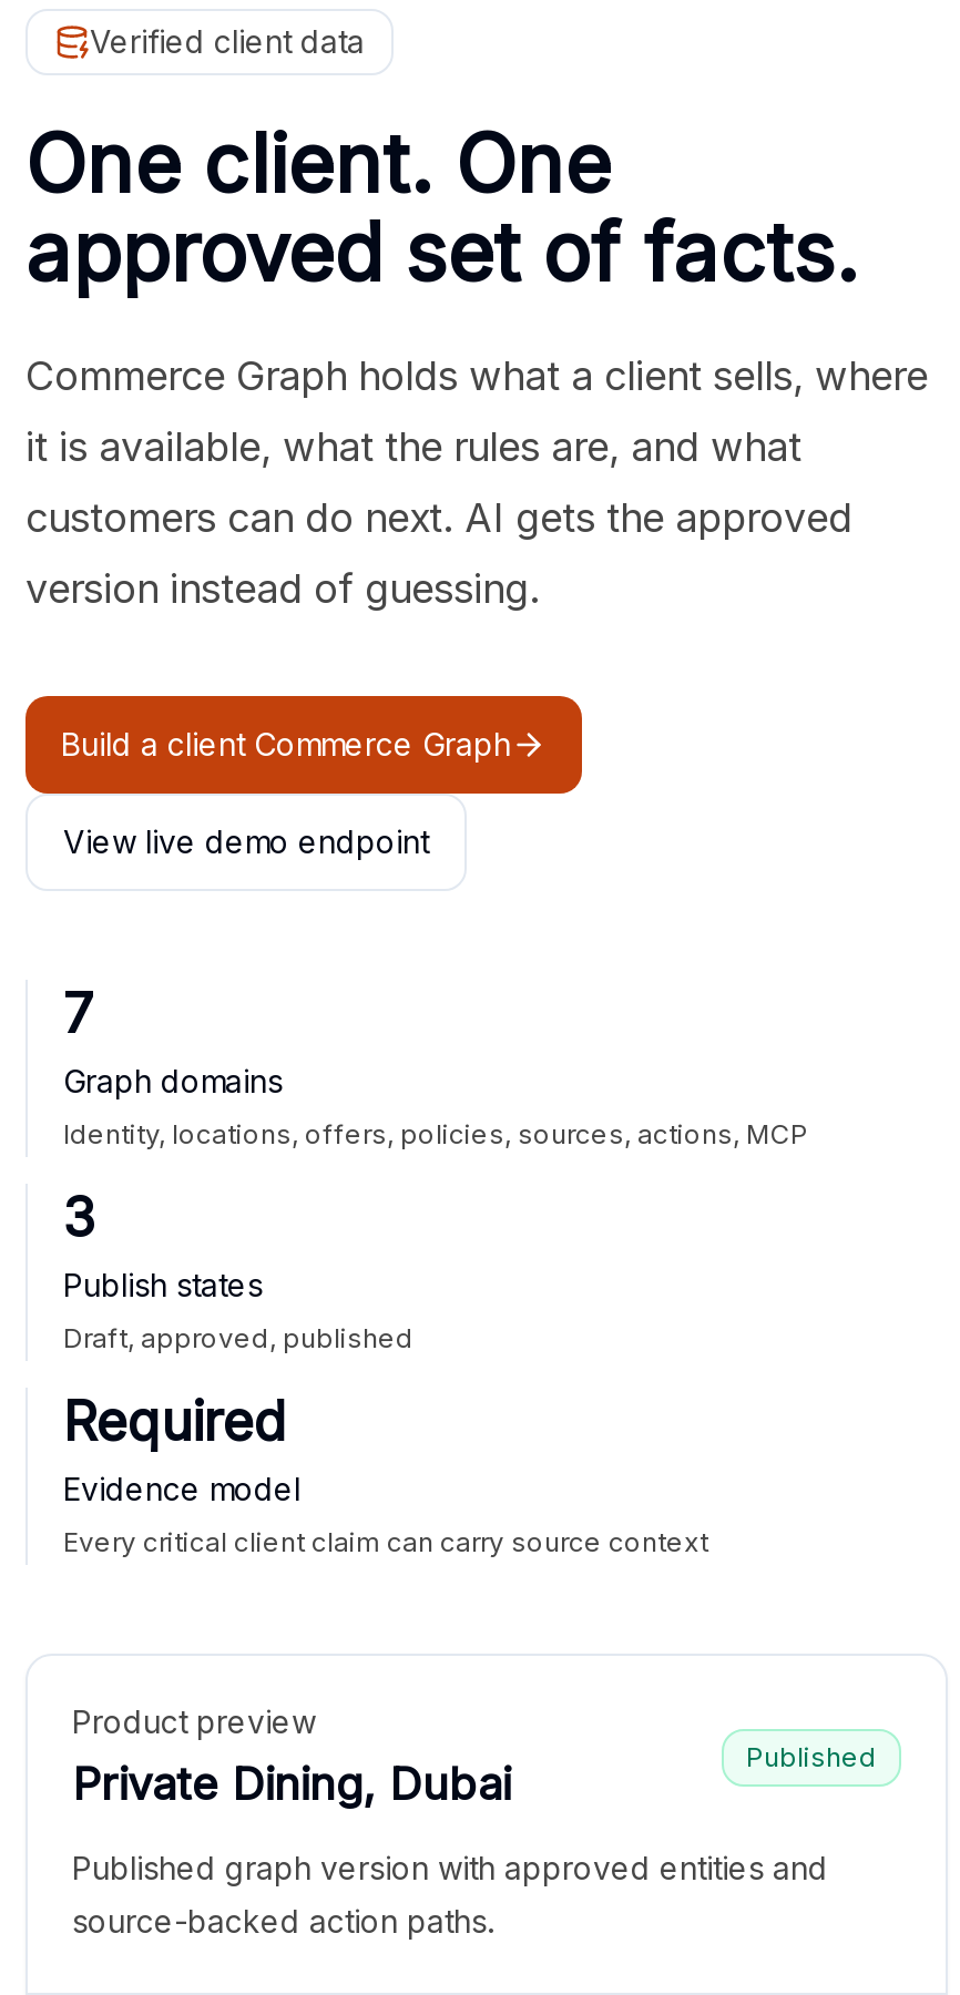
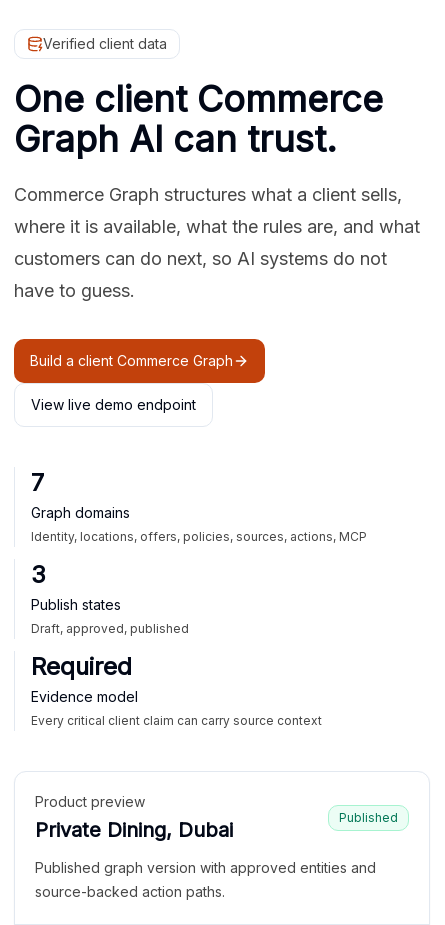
- One client. One
- approved set of facts.
+ One client Commerce
+ Graph AI can trust.

- Commerce Graph holds what a client sells, where
+ Commerce Graph structures what a client sells,

- it is available, what the rules are, and what
+ where it is available, what the rules are, and what

- customers can do next. AI gets the approved
+ customers can do next, so AI systems do not

- version instead of guessing.
+ have to guess.
